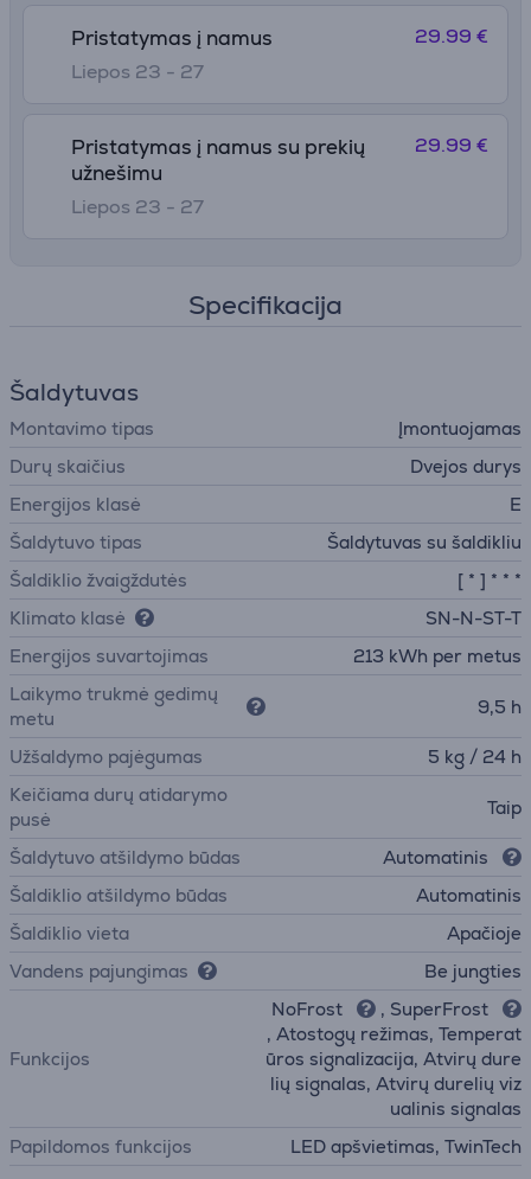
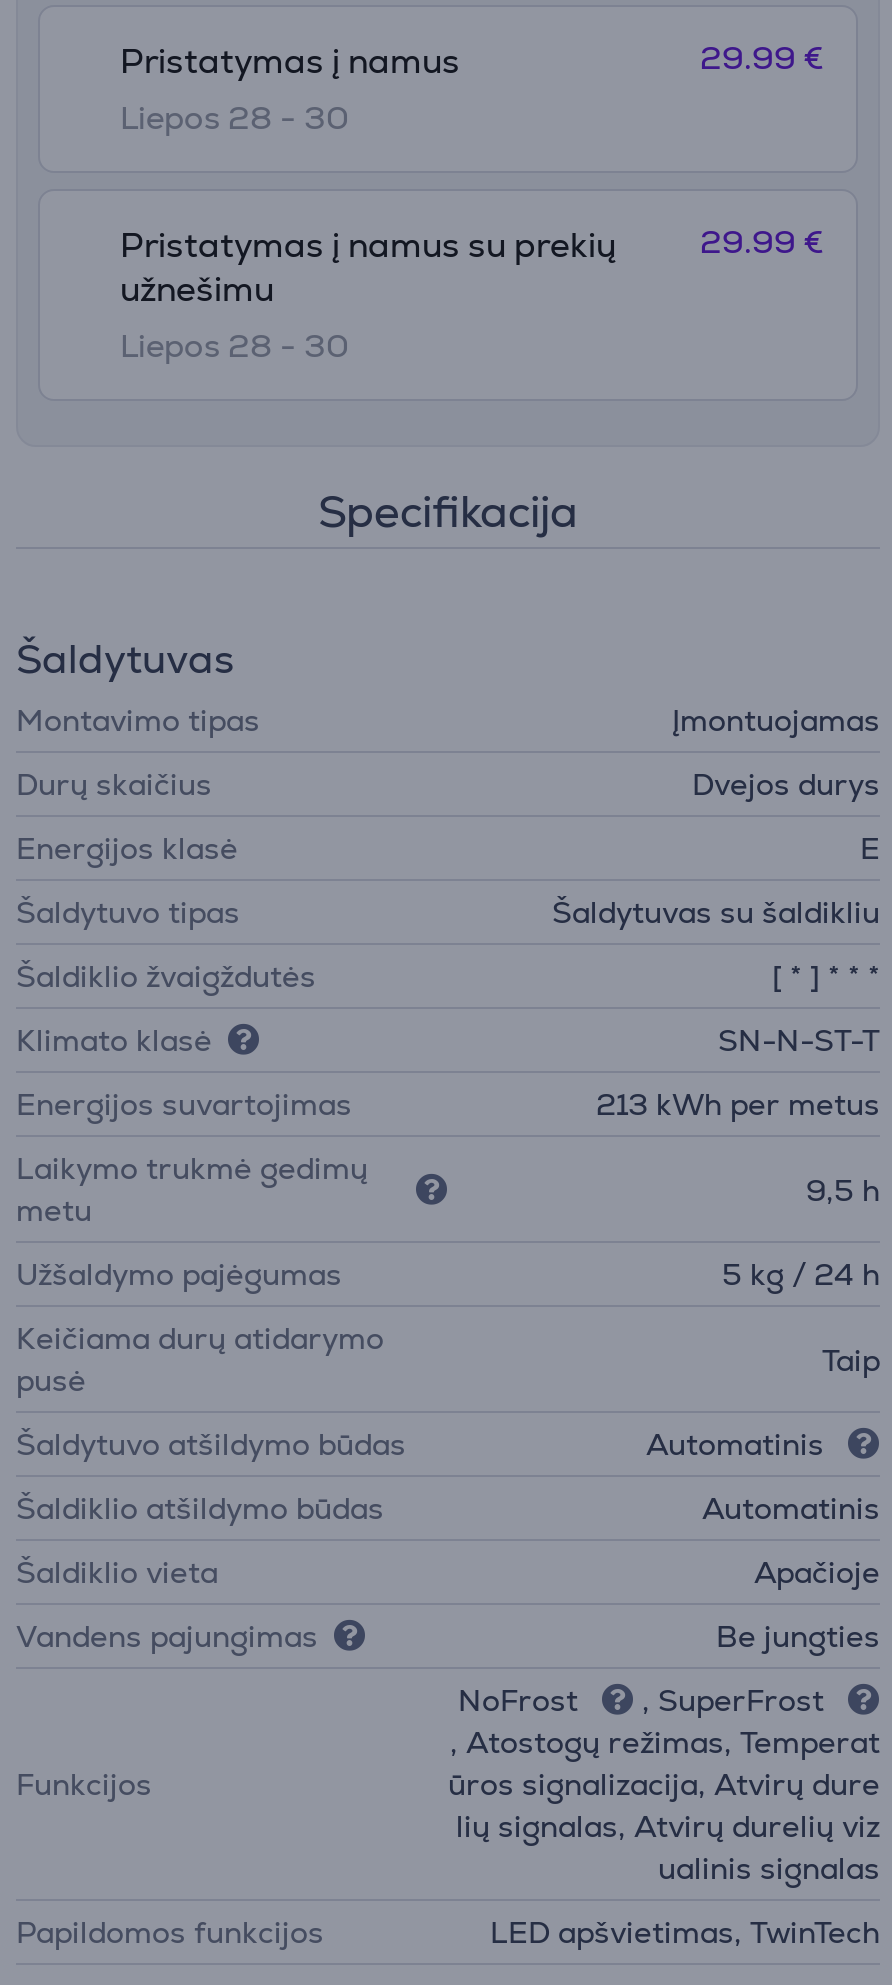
- Liepos 23 - 27
+ Liepos 28 - 30

- Liepos 23 - 27
+ Liepos 28 - 30
